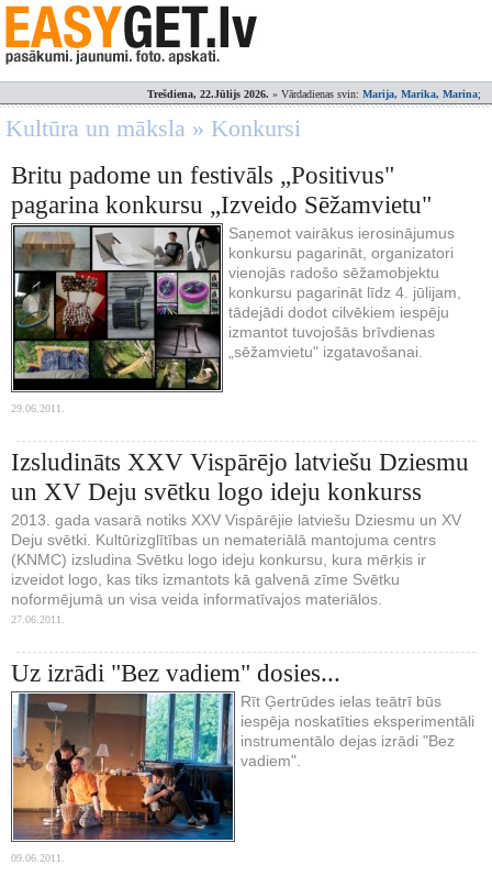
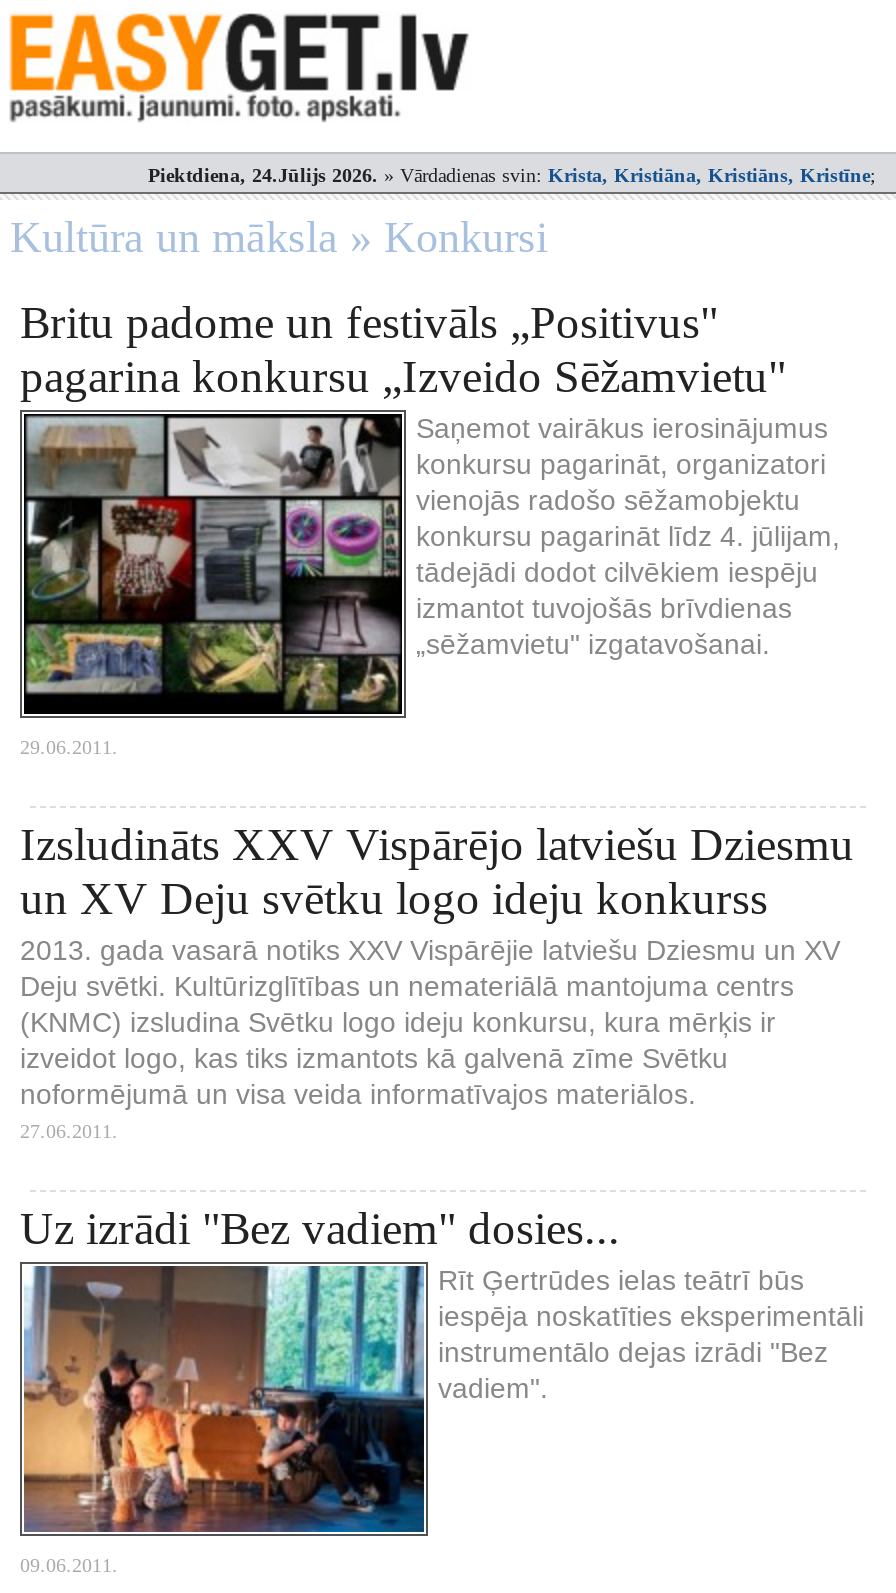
- Trešdiena, 22.Jūlijs 2026.» Vārdadienas svin: Marija, Marika, Marina;
+ Piektdiena, 24.Jūlijs 2026.» Vārdadienas svin: Krista, Kristiāna, Kristiāns, Kristīne;
